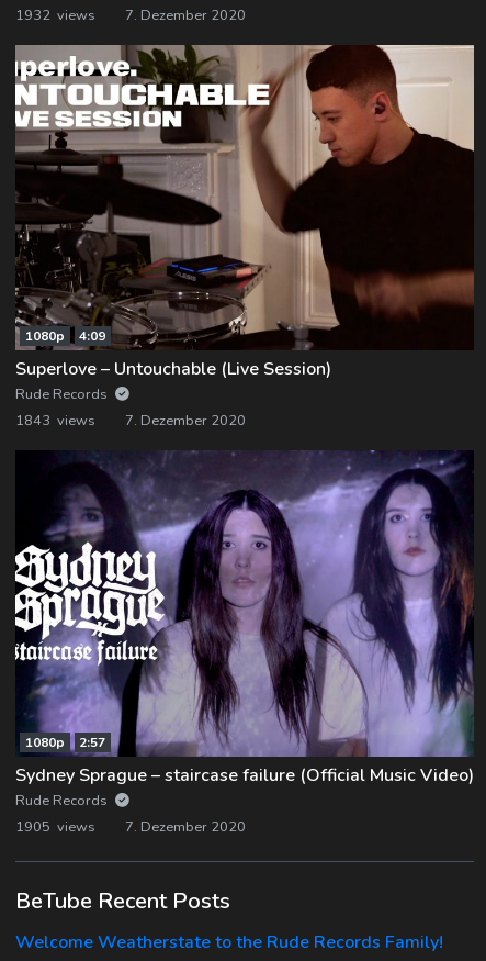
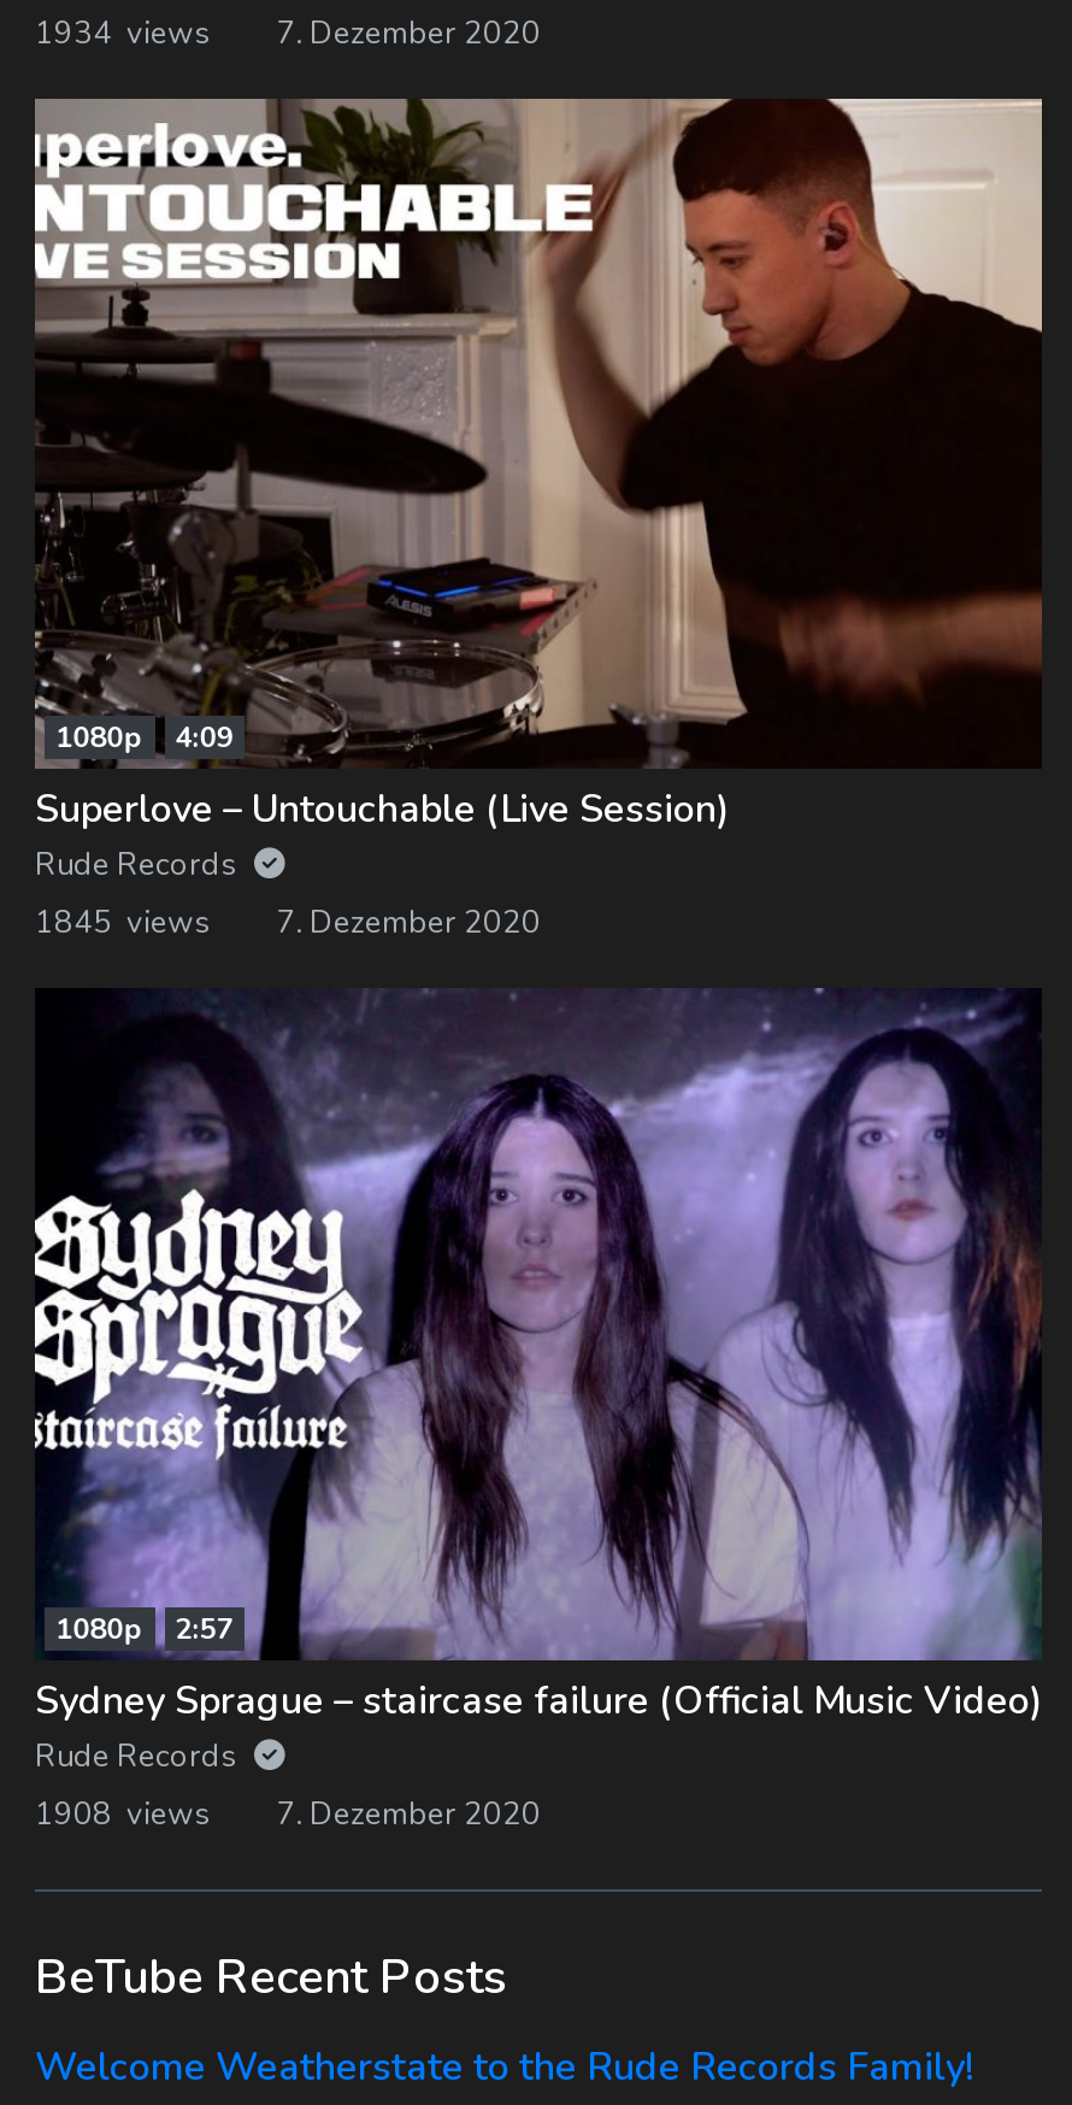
- 1932 views 7. Dezember 2020
+ 1934 views 7. Dezember 2020

- 1843 views 7. Dezember 2020
+ 1845 views 7. Dezember 2020

- 1905 views 7. Dezember 2020
+ 1908 views 7. Dezember 2020
